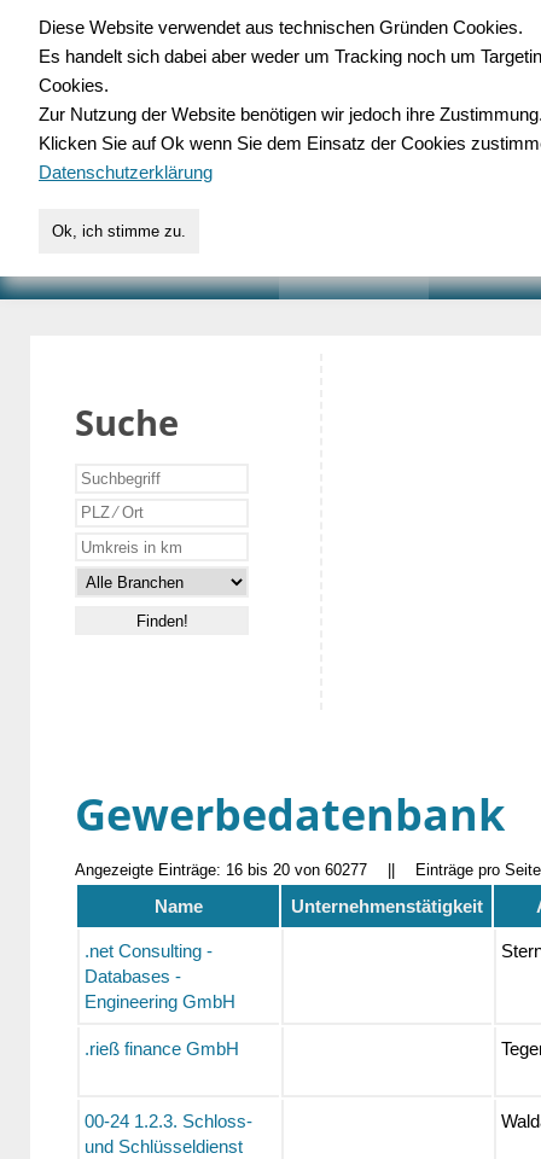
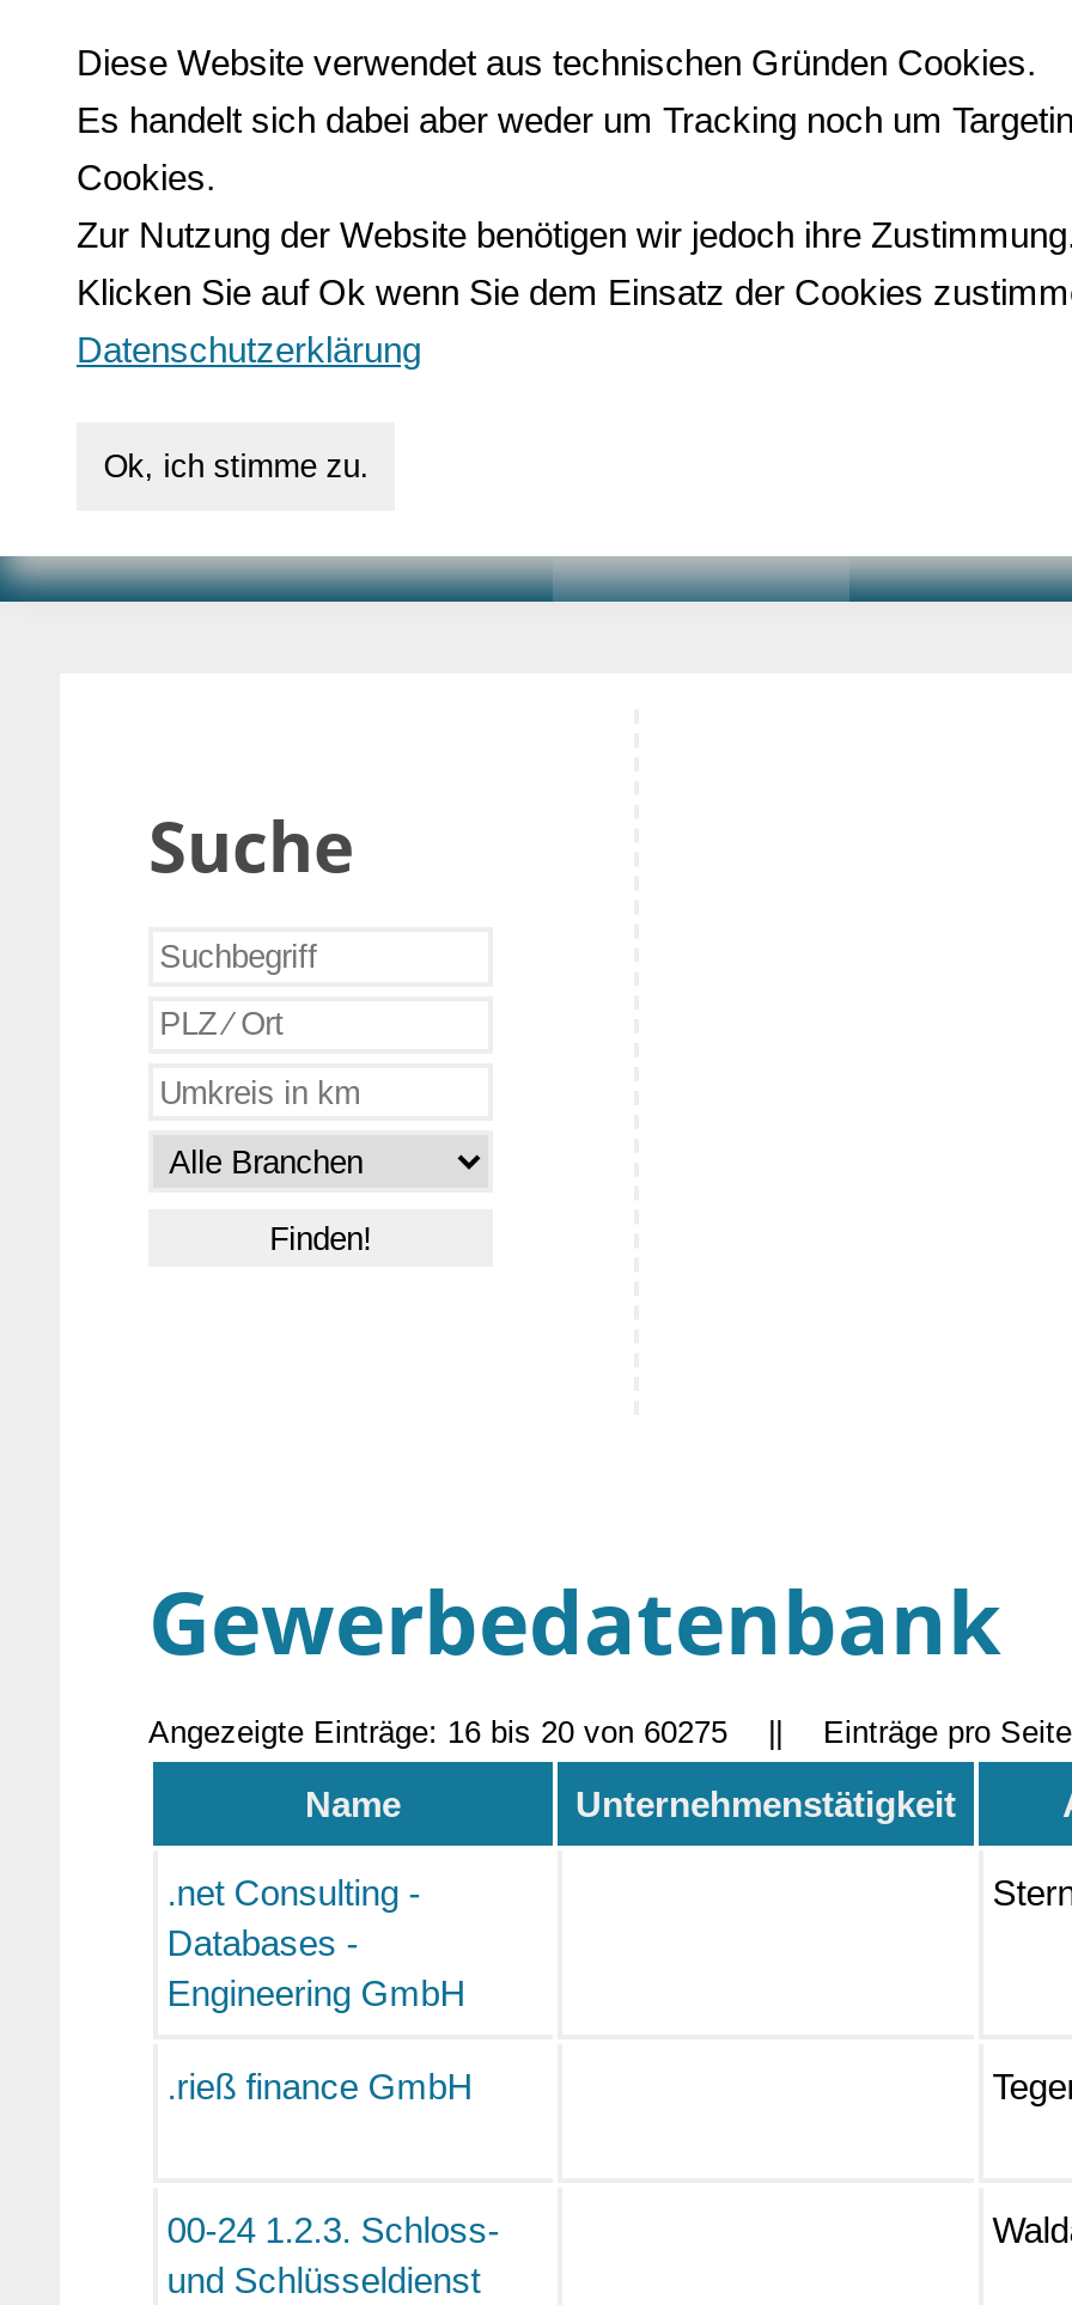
- Angezeigte Einträge: 16 bis 20 von 60277
+ Angezeigte Einträge: 16 bis 20 von 60275
